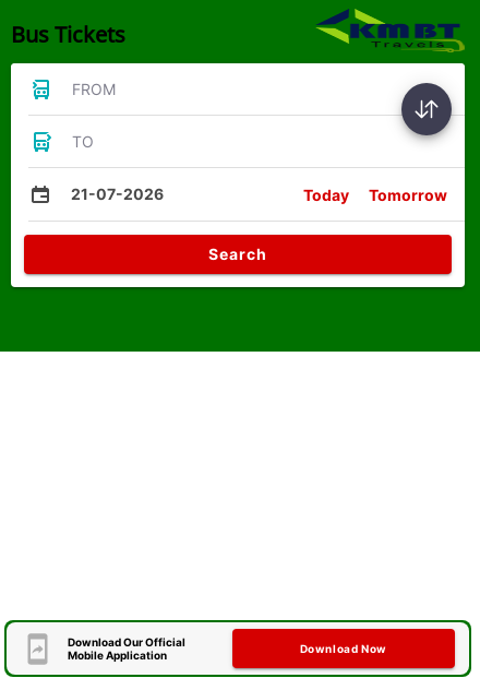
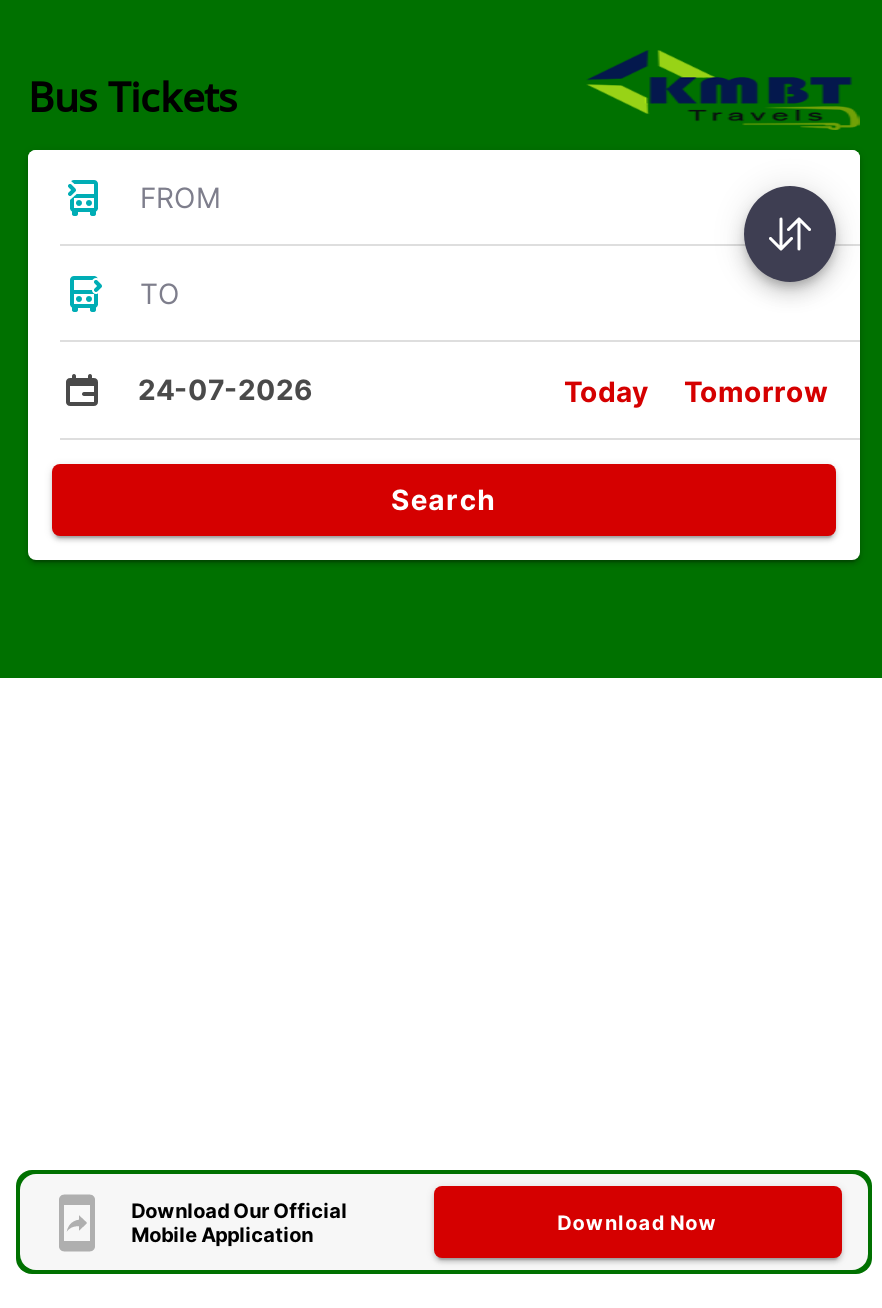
- 21-07-2026
+ 24-07-2026
